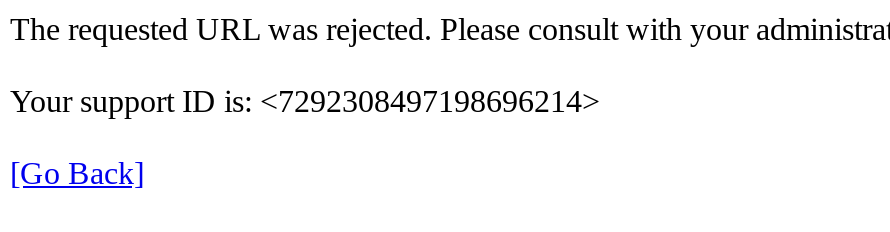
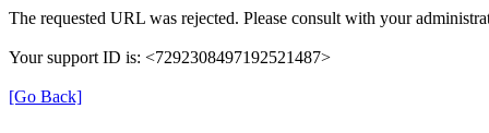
- Your support ID is: <7292308497198696214>
+ Your support ID is: <7292308497192521487>
